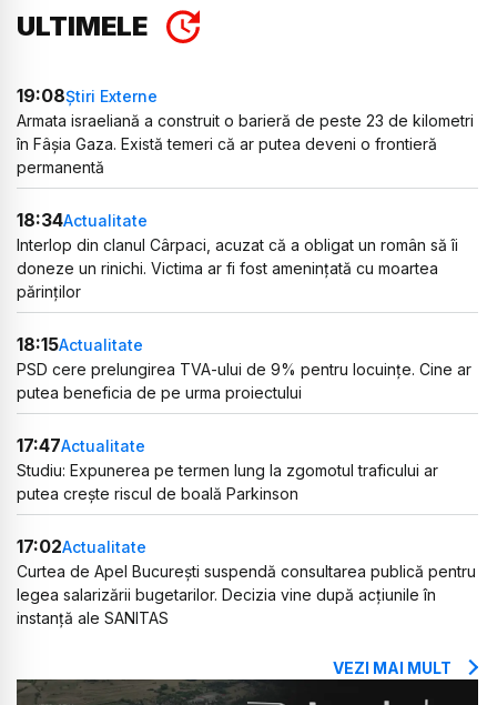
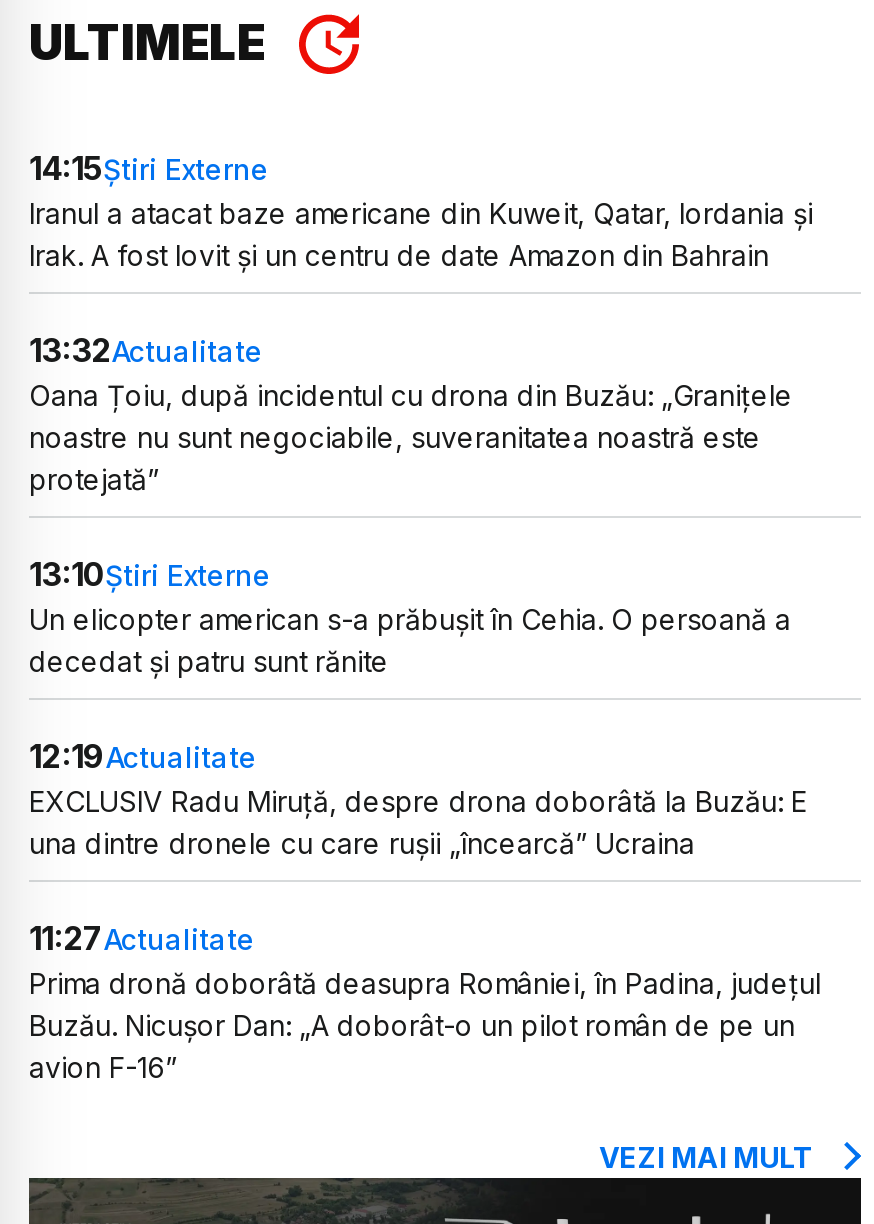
- 19:08Știri Externe
- Armata israeliană a construit o barieră de peste 23 de kilometri
- în Fâșia Gaza. Există temeri că ar putea deveni o frontieră
- permanentă
+ 14:15Știri Externe
+ Iranul a atacat baze americane din Kuweit, Qatar, Iordania și
+ Irak. A fost lovit și un centru de date Amazon din Bahrain

- 18:34Actualitate
- Interlop din clanul Cârpaci, acuzat că a obligat un român să îi
- doneze un rinichi. Victima ar fi fost amenințată cu moartea
- părinților
+ 13:32Actualitate
+ Oana Țoiu, după incidentul cu drona din Buzău: „Granițele
+ noastre nu sunt negociabile, suveranitatea noastră este
+ protejată”

- 18:15Actualitate
- PSD cere prelungirea TVA-ului de 9% pentru locuințe. Cine ar
- putea beneficia de pe urma proiectului
+ 13:10Știri Externe
+ Un elicopter american s-a prăbușit în Cehia. O persoană a
+ decedat și patru sunt rănite

- 17:47Actualitate
- Studiu: Expunerea pe termen lung la zgomotul traficului ar
- putea crește riscul de boală Parkinson
+ 12:19Actualitate
+ EXCLUSIV Radu Miruță, despre drona doborâtă la Buzău: E
+ una dintre dronele cu care rușii „încearcă” Ucraina

- 17:02Actualitate
- Curtea de Apel București suspendă consultarea publică pentru
- legea salarizării bugetarilor. Decizia vine după acțiunile în
- instanță ale SANITAS
+ 11:27Actualitate
+ Prima dronă doborâtă deasupra României, în Padina, județul
+ Buzău. Nicușor Dan: „A doborât-o un pilot român de pe un
+ avion F-16”
